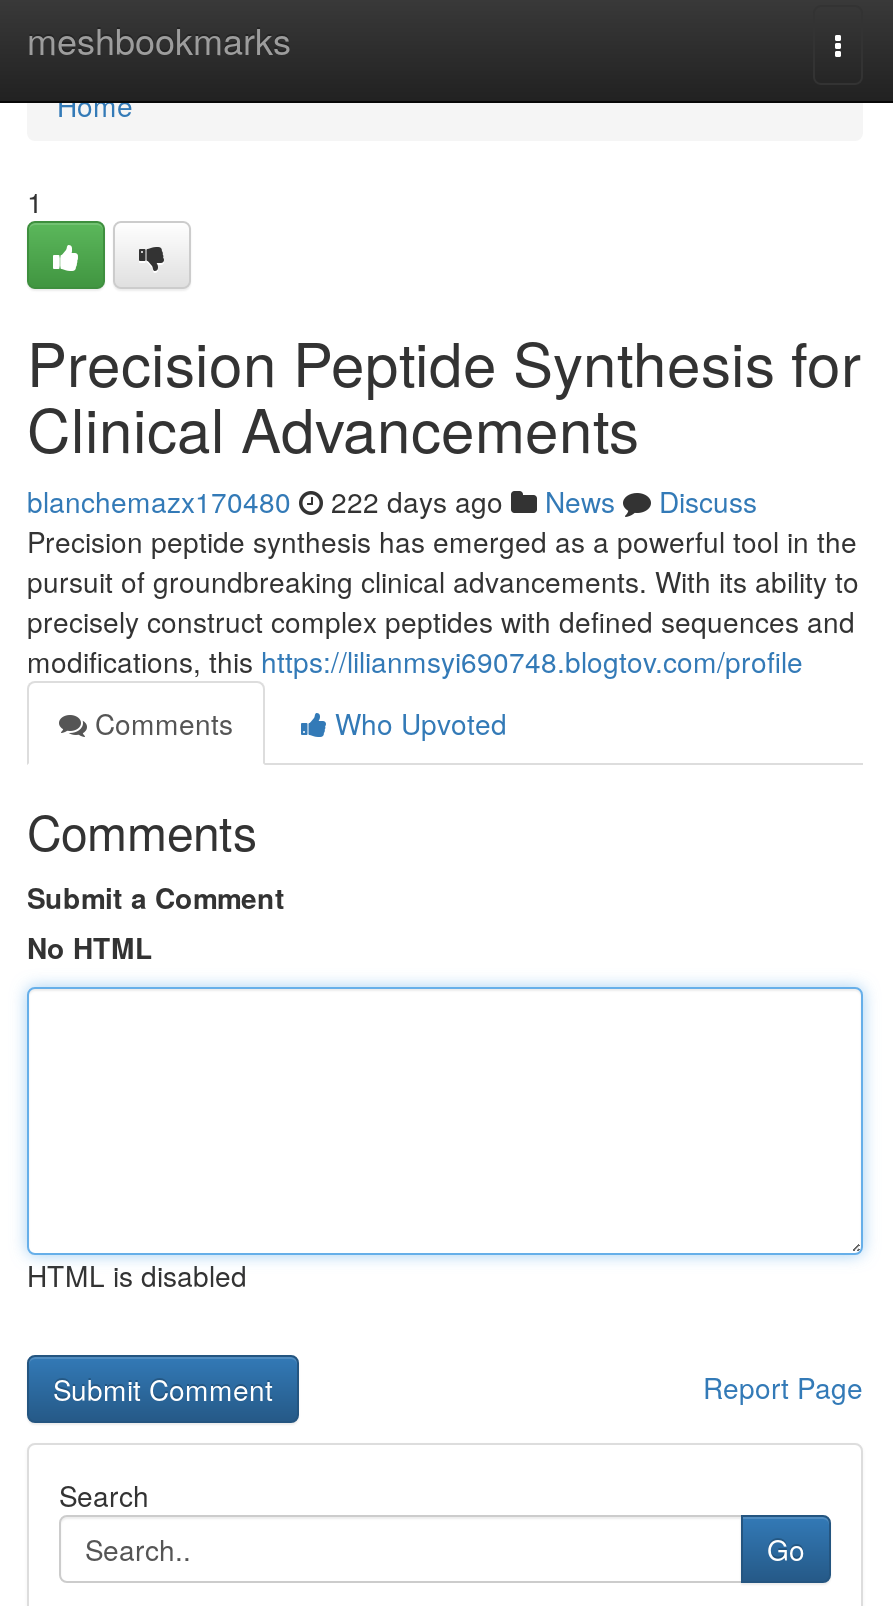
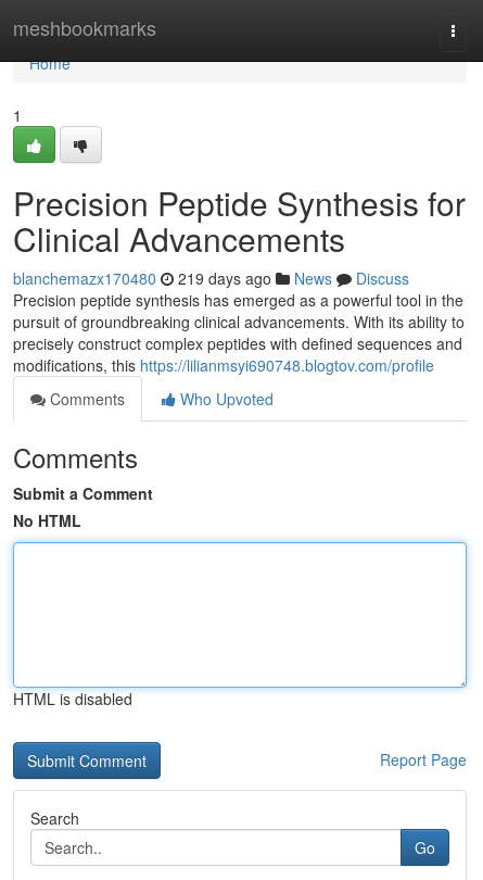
- blanchemazx170480 222 days ago News Discuss
+ blanchemazx170480 219 days ago News Discuss
